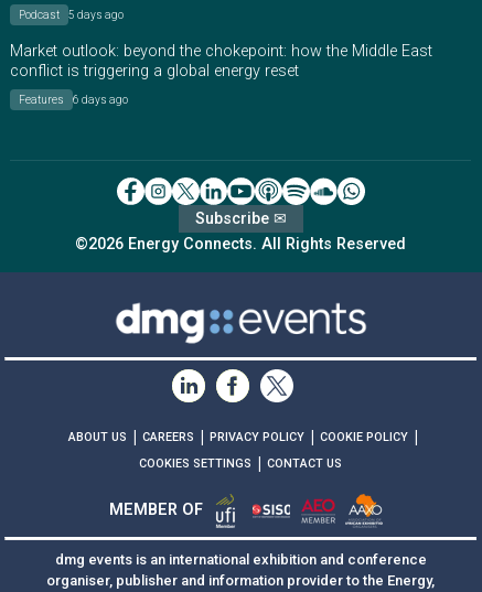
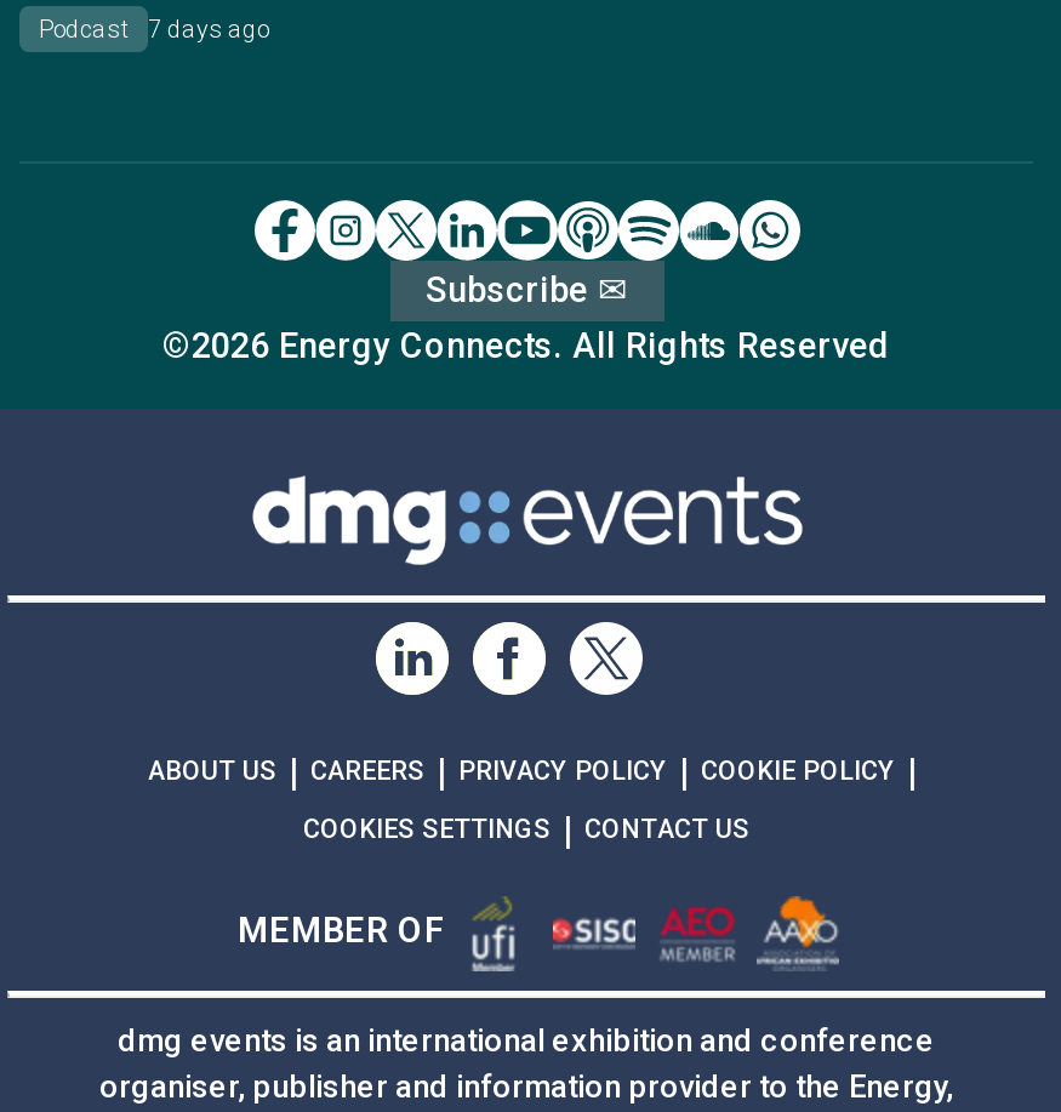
- 5 days ago
- Market outlook: beyond the chokepoint: how the Middle East
- conflict is triggering a global energy reset
- Features
- 6 days ago
+ 7 days ago
